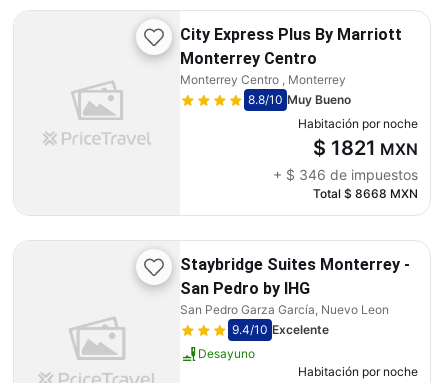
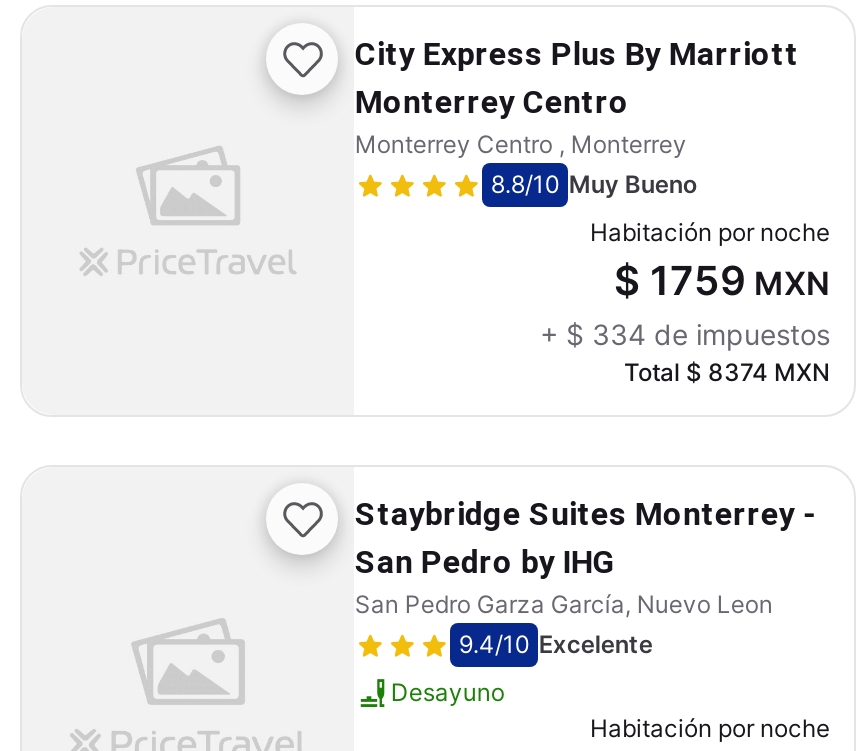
- $ 1821 MXN
+ $ 1759 MXN

- + $ 346 de impuestos
+ + $ 334 de impuestos

- Total $ 8668 MXN
+ Total $ 8374 MXN
